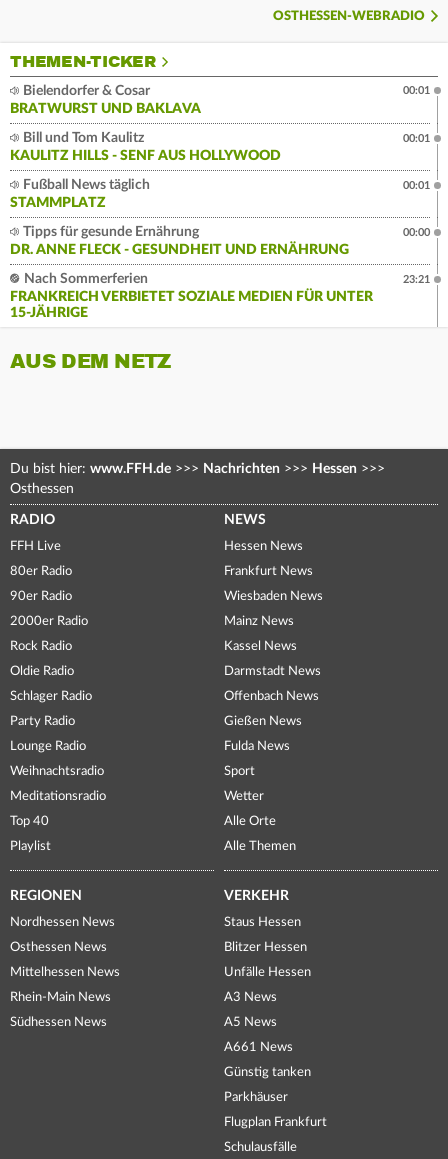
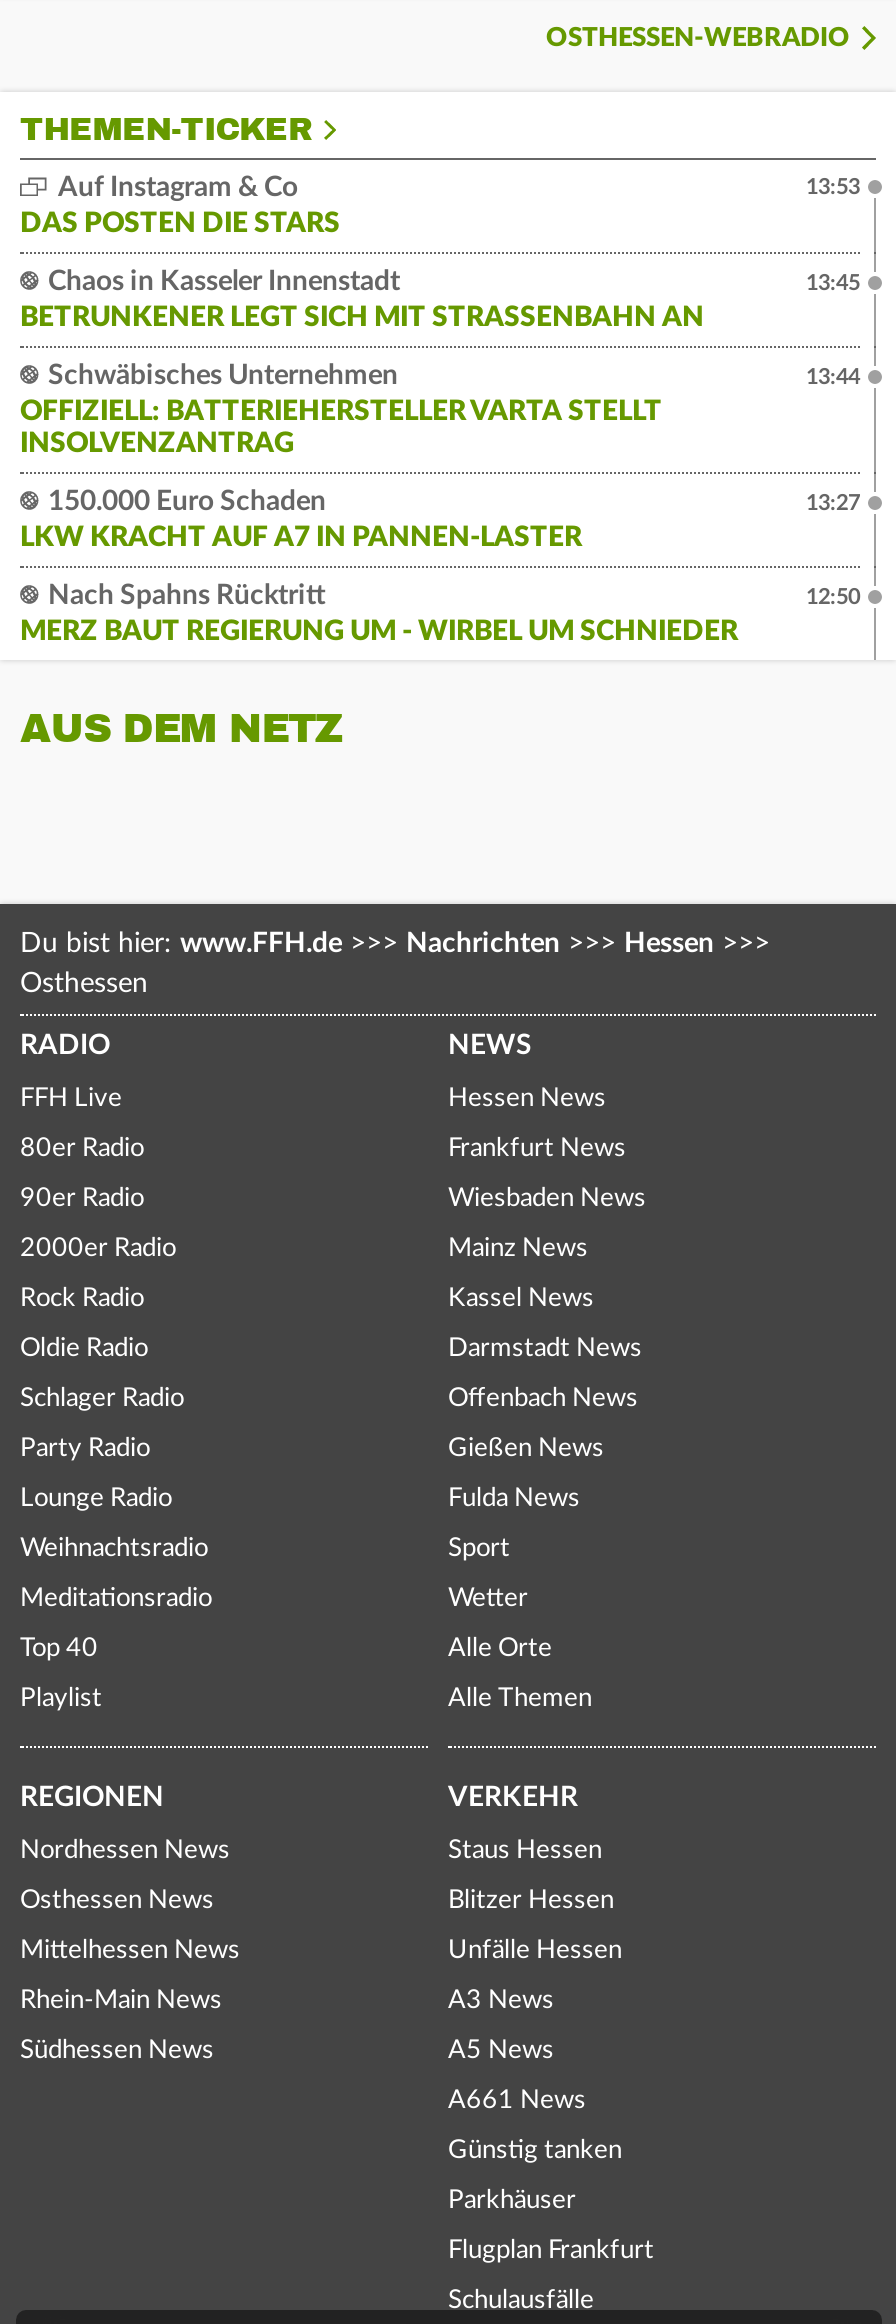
- Bielendorfer & Cosar
- BRATWURST UND BAKLAVA
+ Auf Instagram & Co
+ DAS POSTEN DIE STARS

- 00:01
+ 13:53

- Bill und Tom Kaulitz
- KAULITZ HILLS - SENF AUS HOLLYWOOD
+ Chaos in Kasseler Innenstadt
+ BETRUNKENER LEGT SICH MIT STRASSENBAHN AN

- 00:01
+ 13:45

- Fußball News täglich
- STAMMPLATZ
+ Schwäbisches Unternehmen
+ OFFIZIELL: BATTERIEHERSTELLER VARTA STELLT
+ INSOLVENZANTRAG

- 00:01
+ 13:44

- Tipps für gesunde Ernährung
- DR. ANNE FLECK - GESUNDHEIT UND ERNÄHRUNG
+ 150.000 Euro Schaden
+ LKW KRACHT AUF A7 IN PANNEN-LASTER

- 00:00
+ 13:27

- Nach Sommerferien
- FRANKREICH VERBIETET SOZIALE MEDIEN FÜR UNTER
- 15-JÄHRIGE
+ Nach Spahns Rücktritt
+ MERZ BAUT REGIERUNG UM - WIRBEL UM SCHNIEDER

- 23:21
+ 12:50
